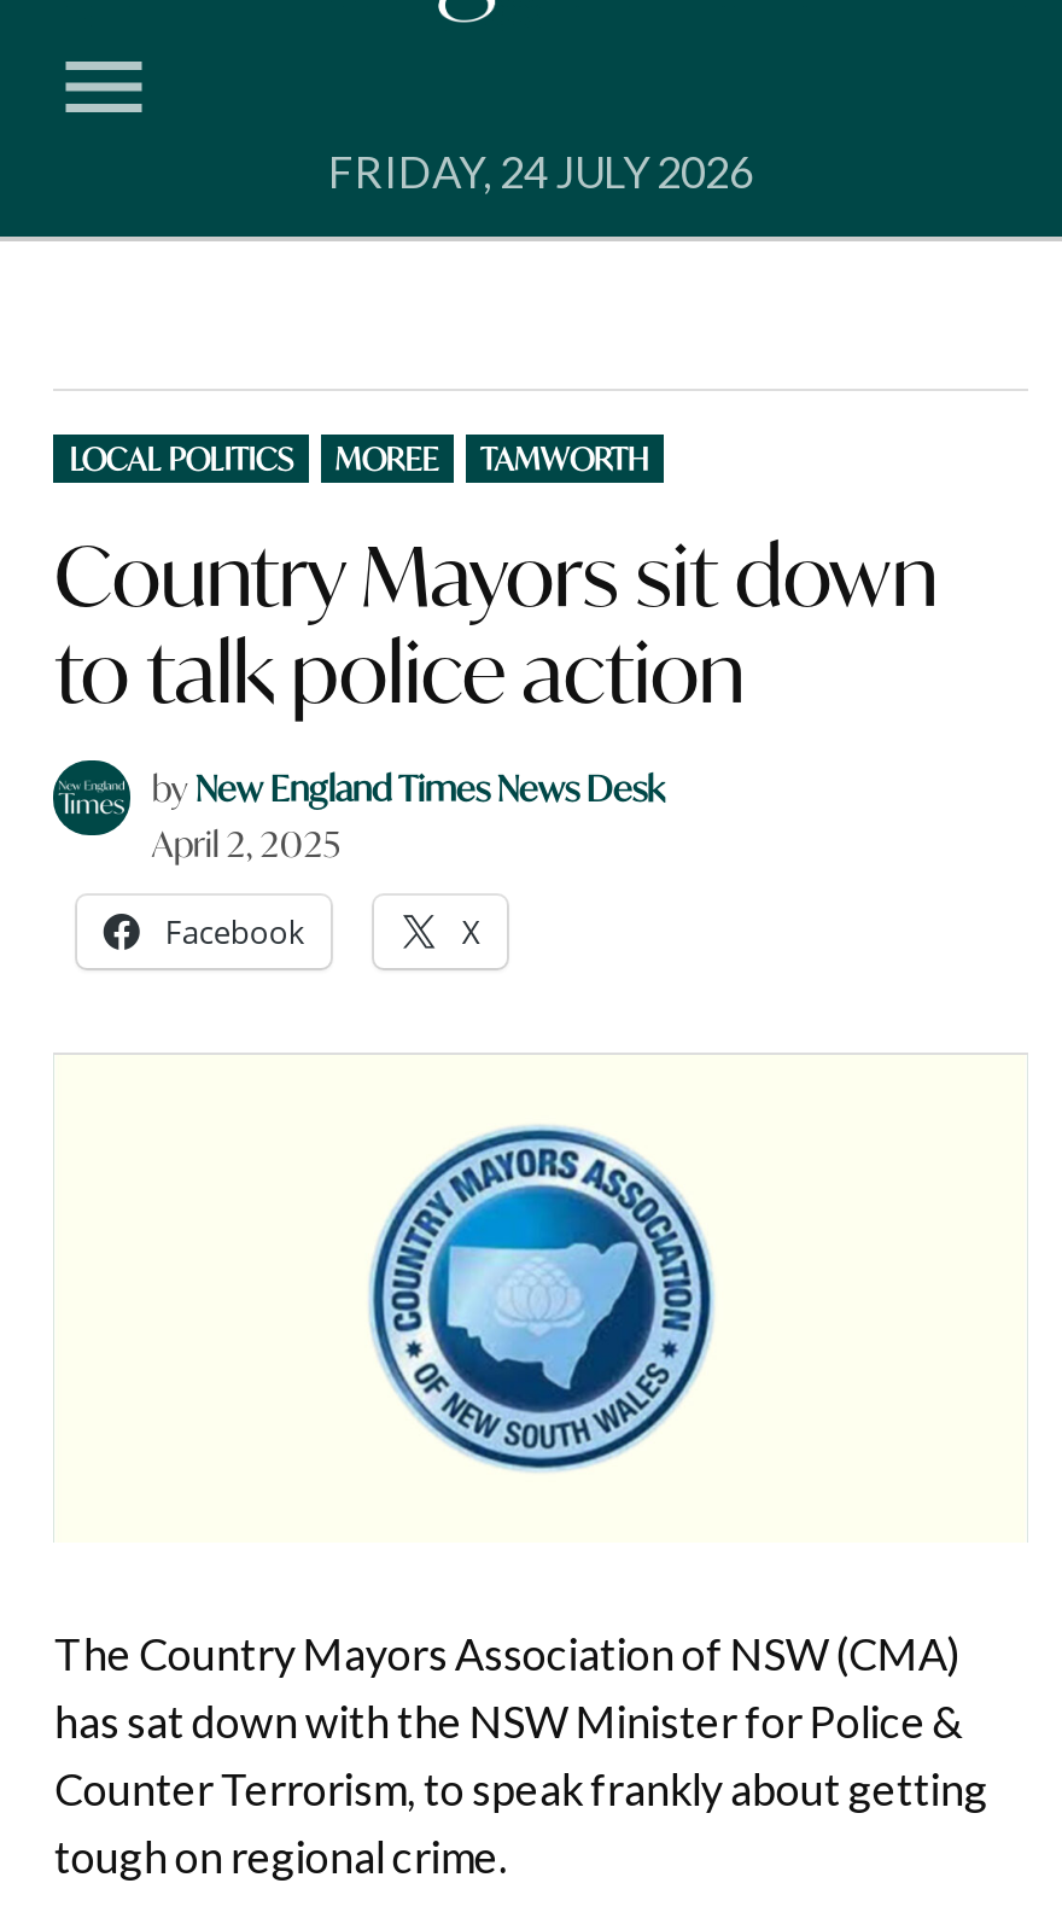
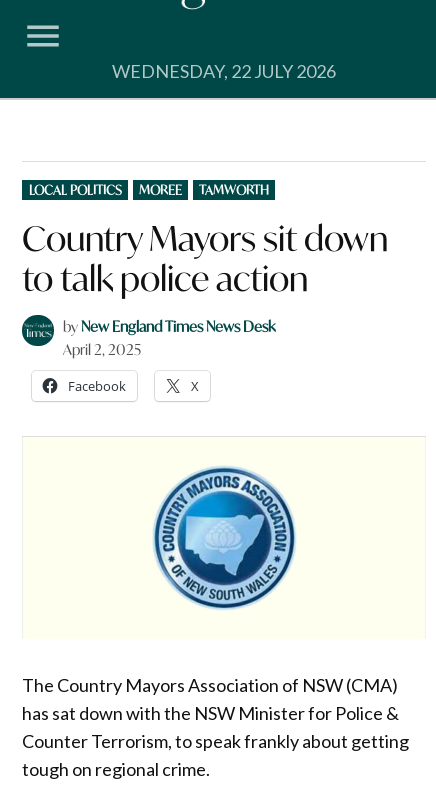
- FRIDAY, 24 JULY 2026
+ WEDNESDAY, 22 JULY 2026
